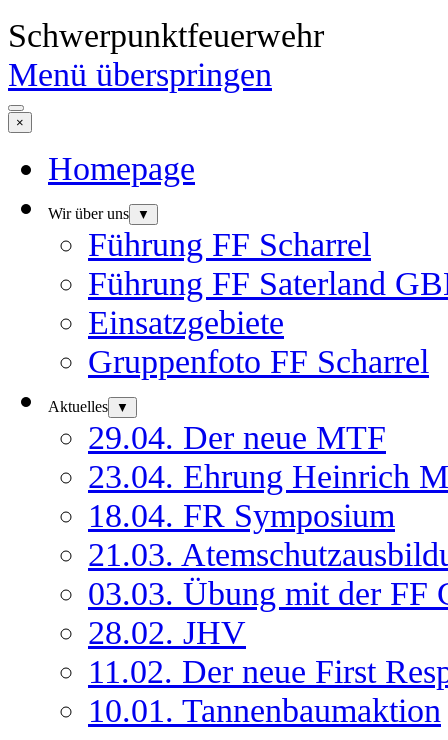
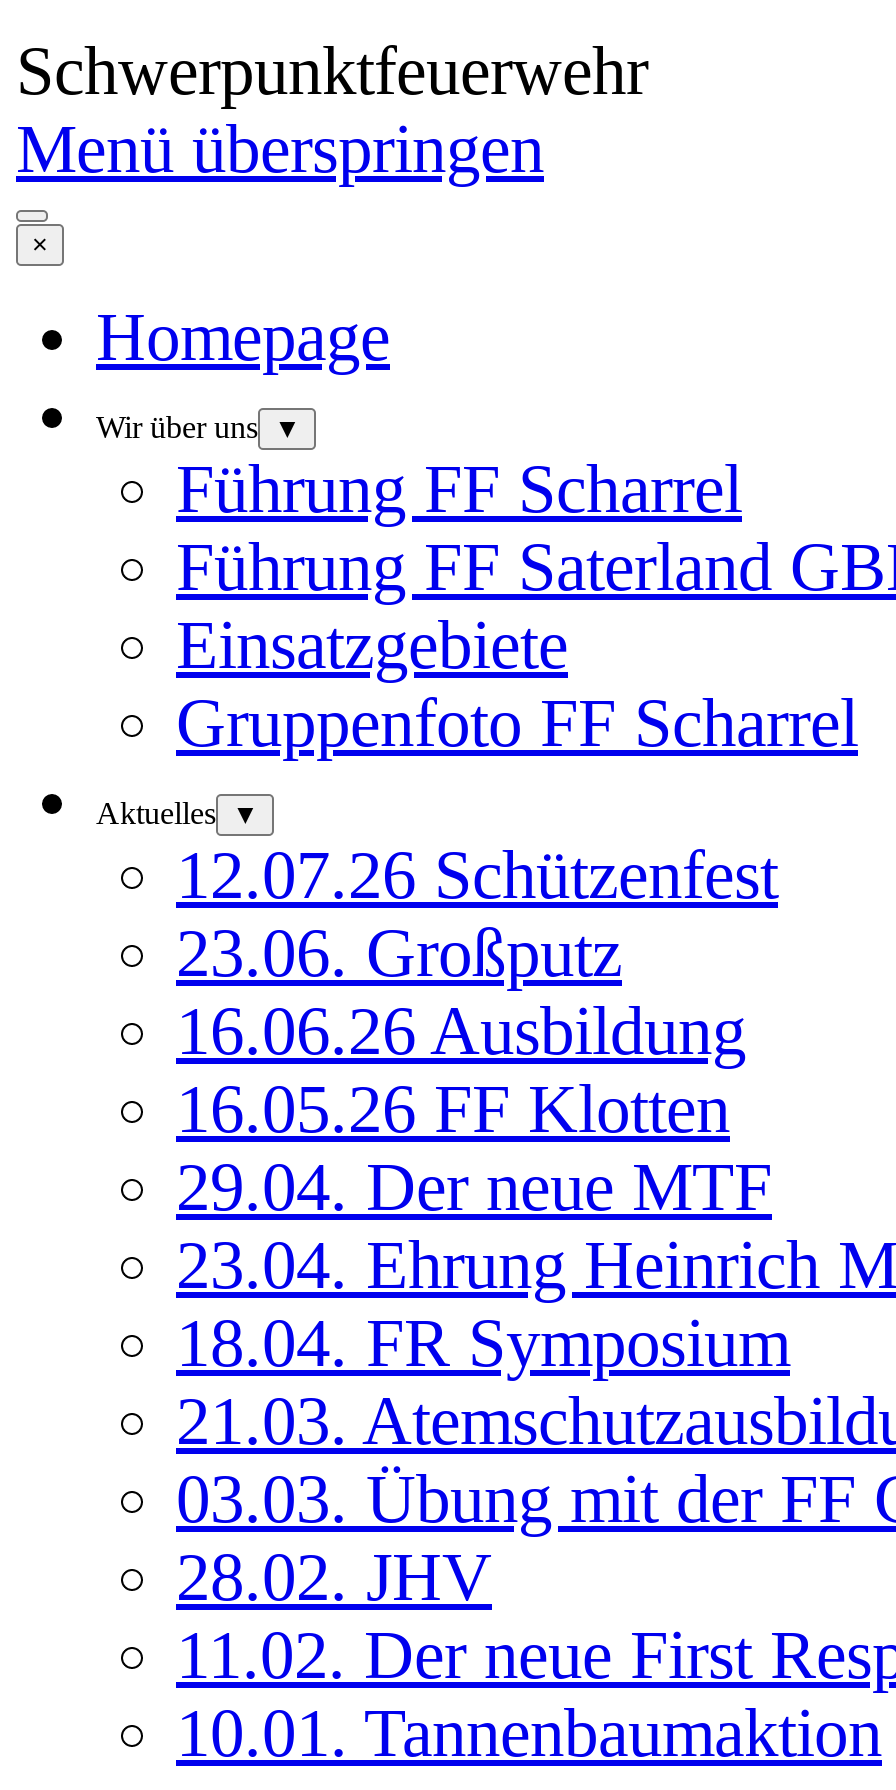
+ 12.07.26 Schützenfest
+ 23.06. Großputz
+ 16.06.26 Ausbildung
+ 16.05.26 FF Klotten
